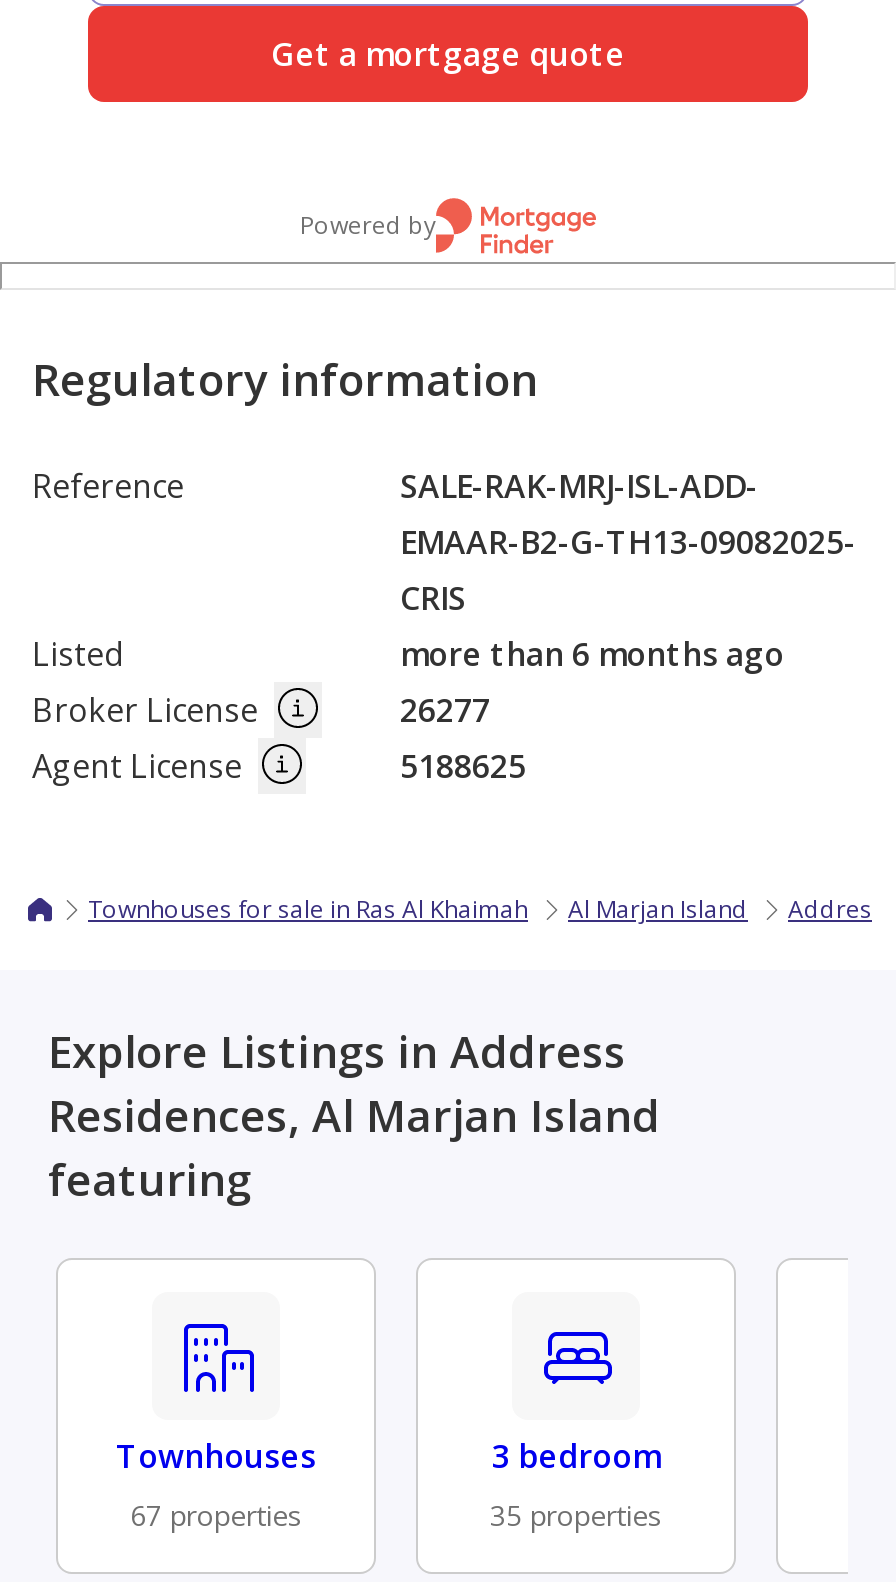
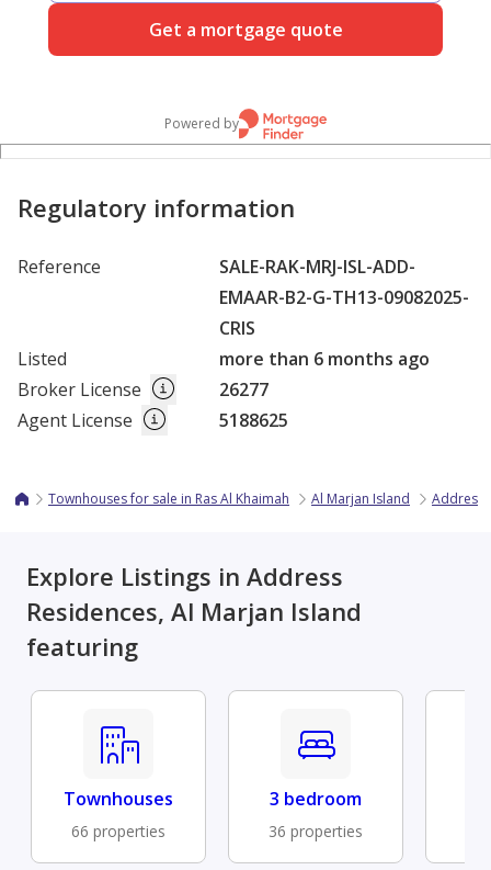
- 67 properties
+ 66 properties

- 35 properties
+ 36 properties
